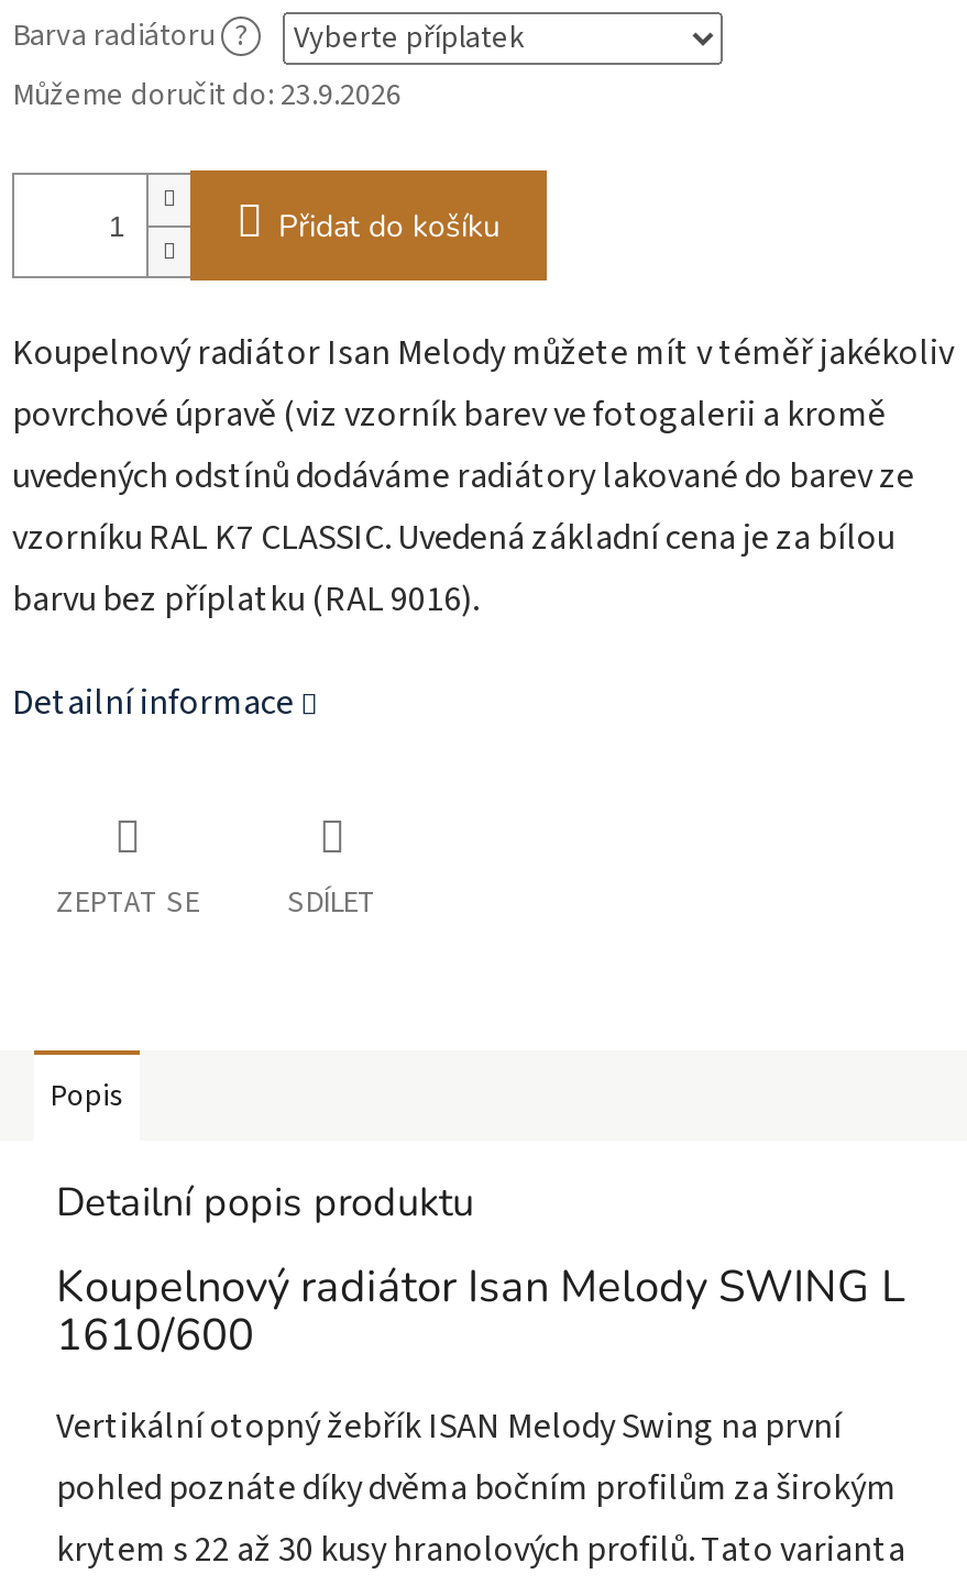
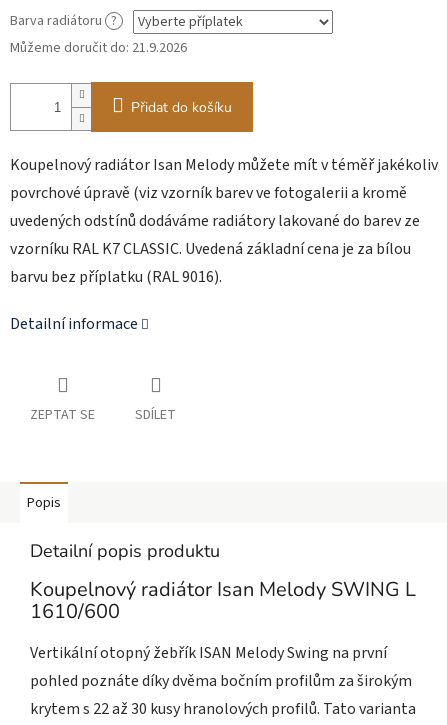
- Můžeme doručit do: 23.9.2026
+ Můžeme doručit do: 21.9.2026
